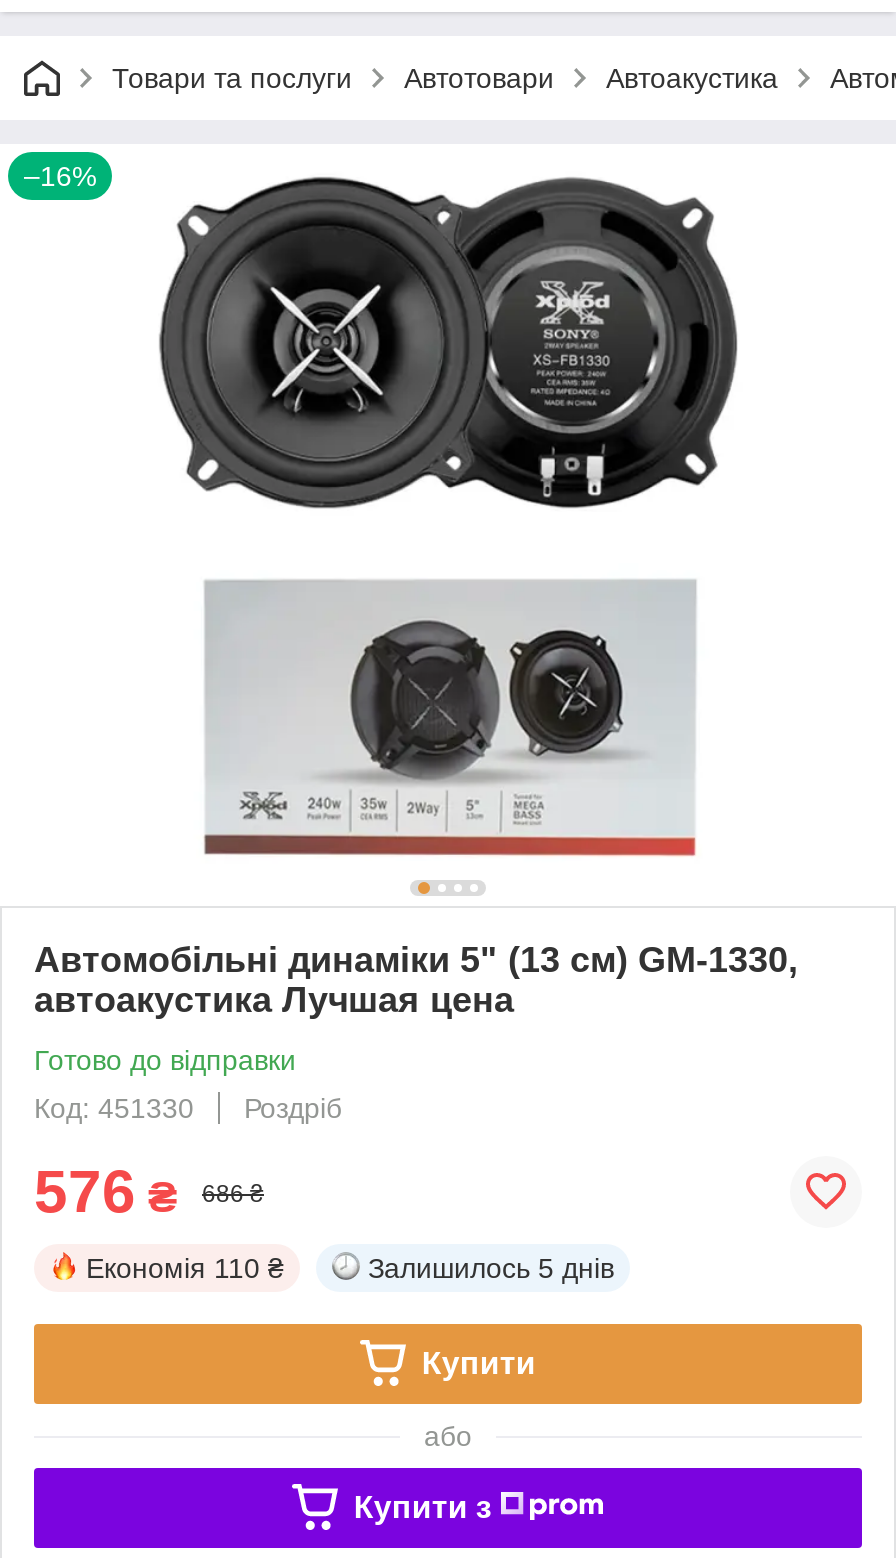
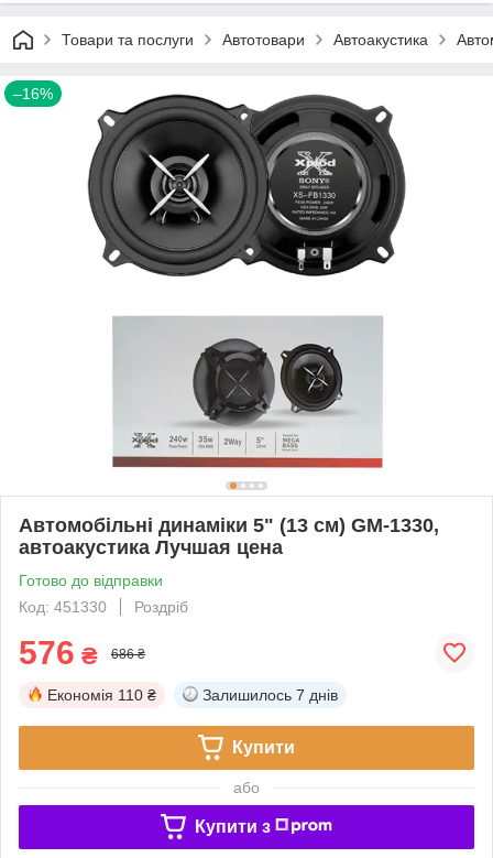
- Залишилось 5 днів
+ Залишилось 7 днів
